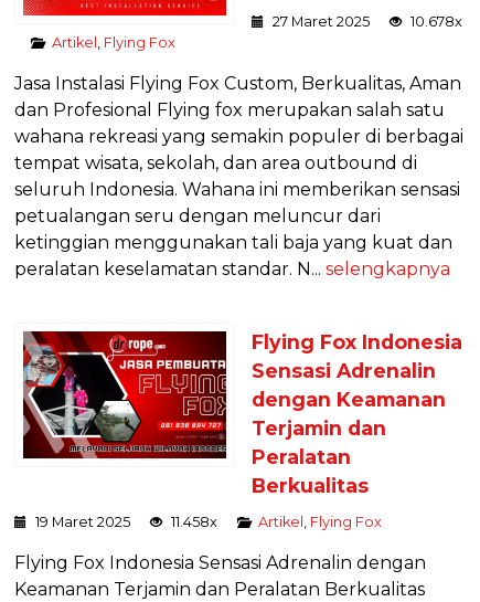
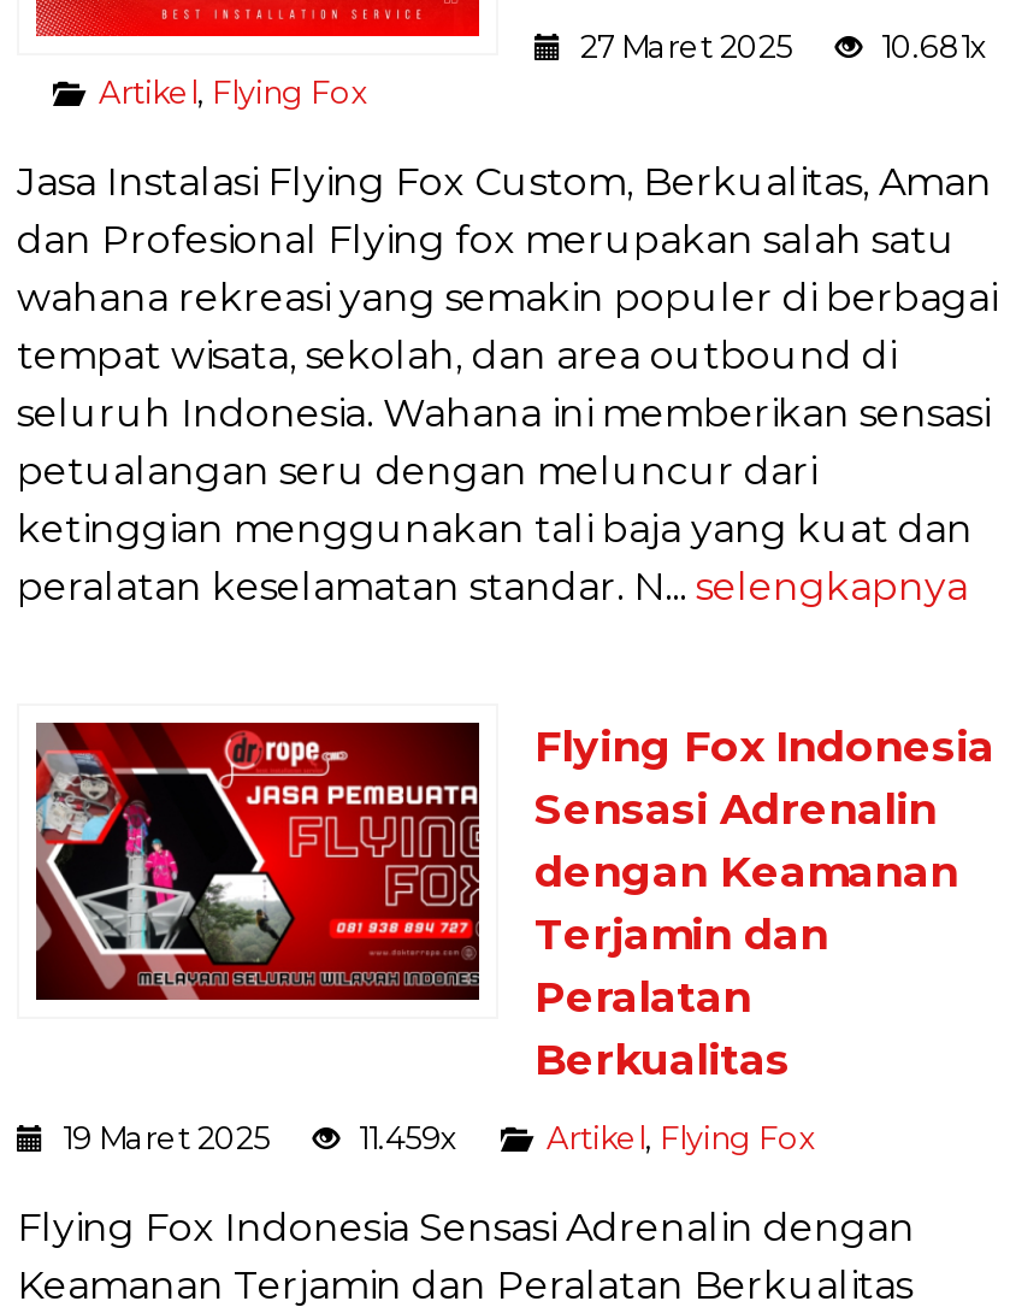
- 10.678x
+ 10.681x

- 11.458x
+ 11.459x
